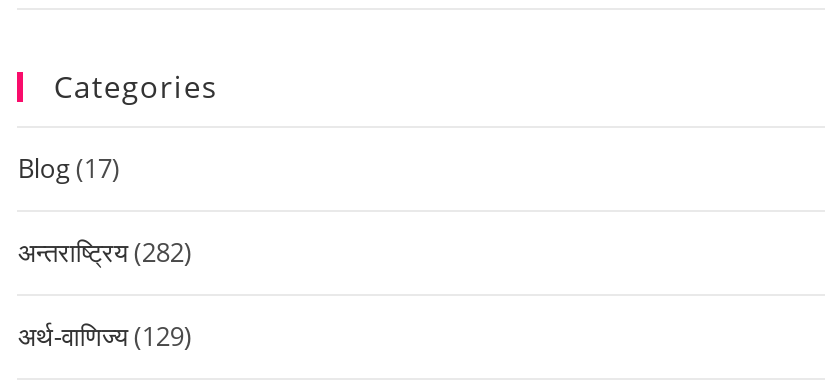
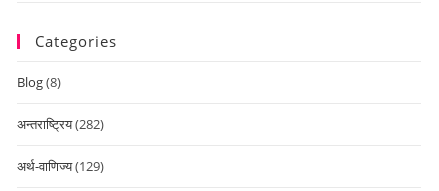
- Blog (17)
+ Blog (8)
